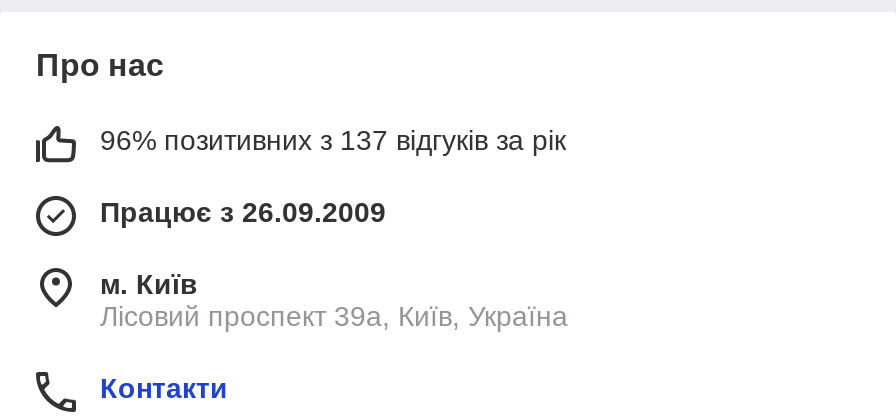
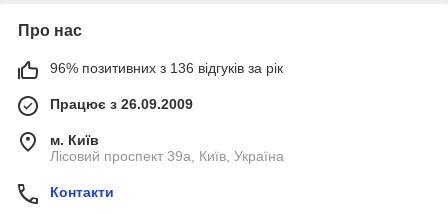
- 96% позитивних з 137 відгуків за рік
+ 96% позитивних з 136 відгуків за рік
